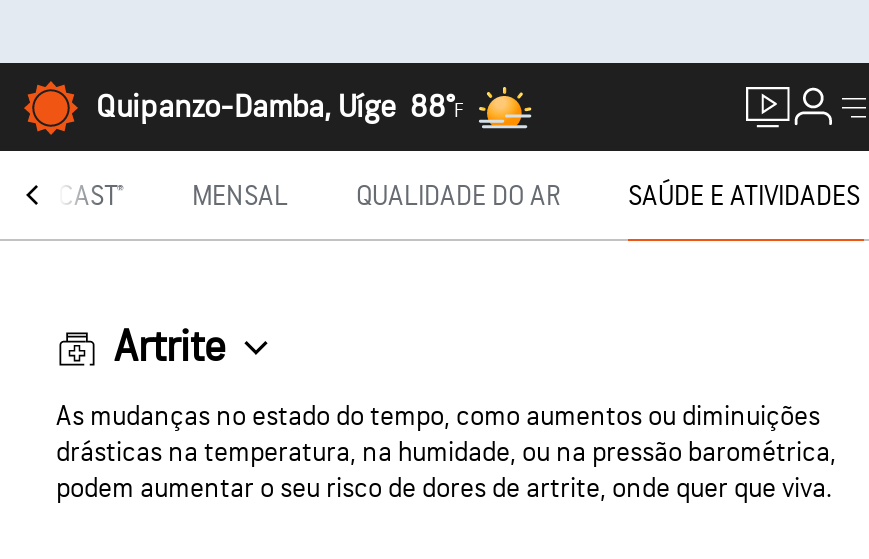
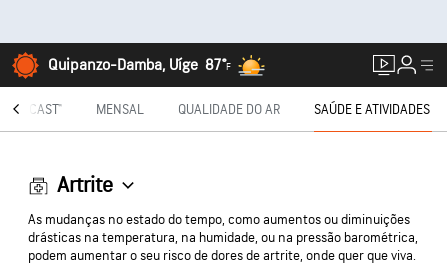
- Quipanzo-Damba, Uíge 88°F
+ Quipanzo-Damba, Uíge 87°F
